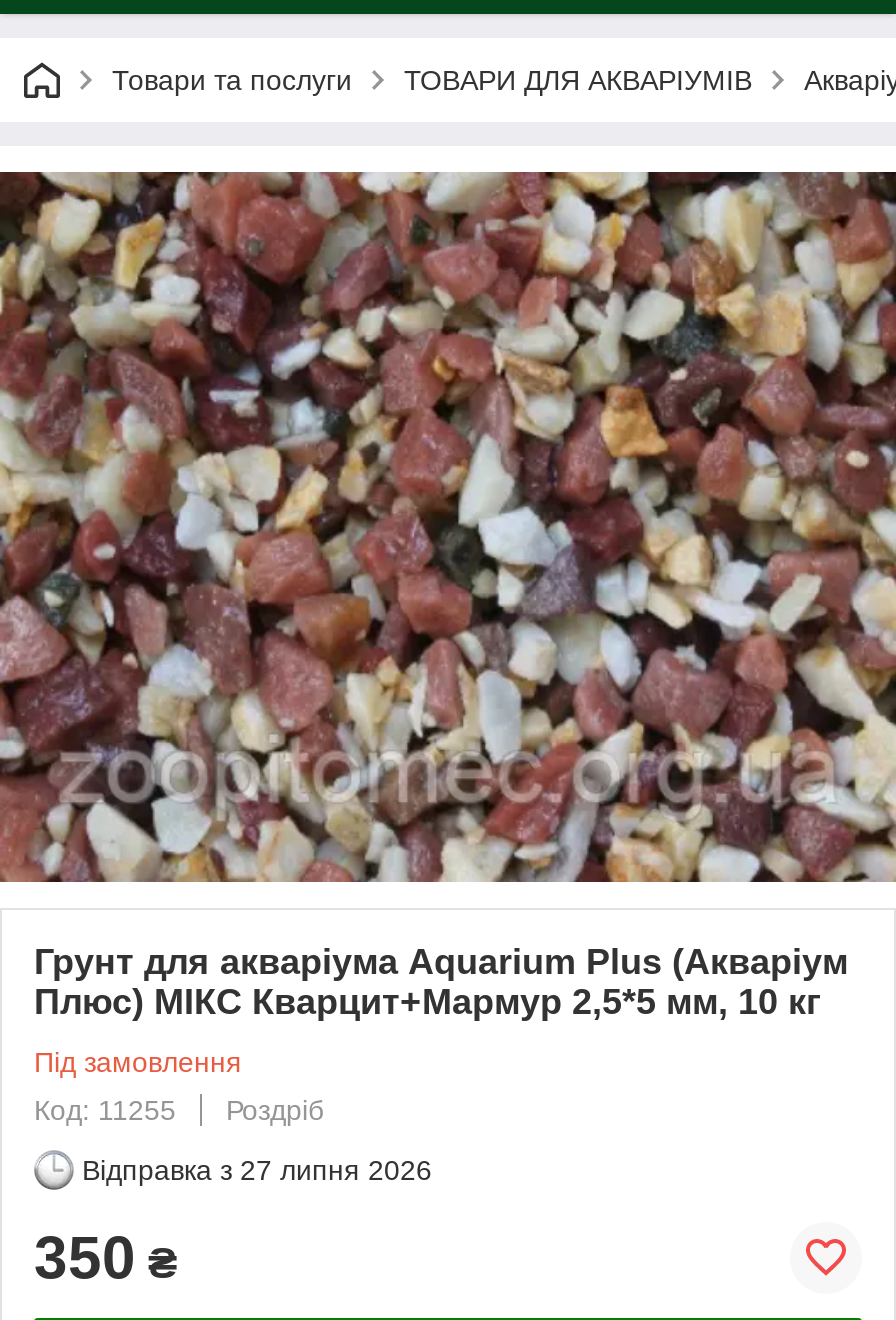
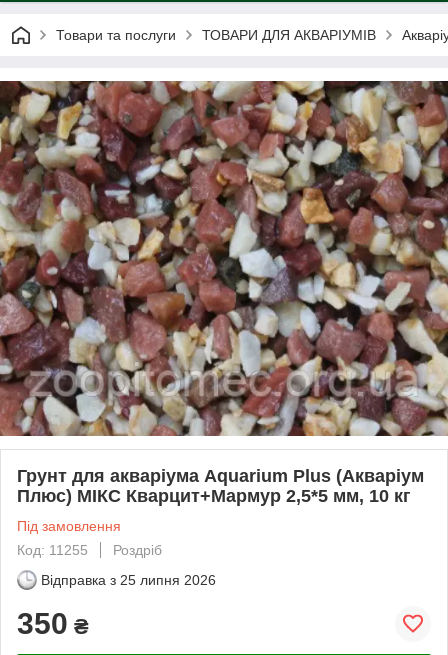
- Відправка з 27 липня 2026
+ Відправка з 25 липня 2026
